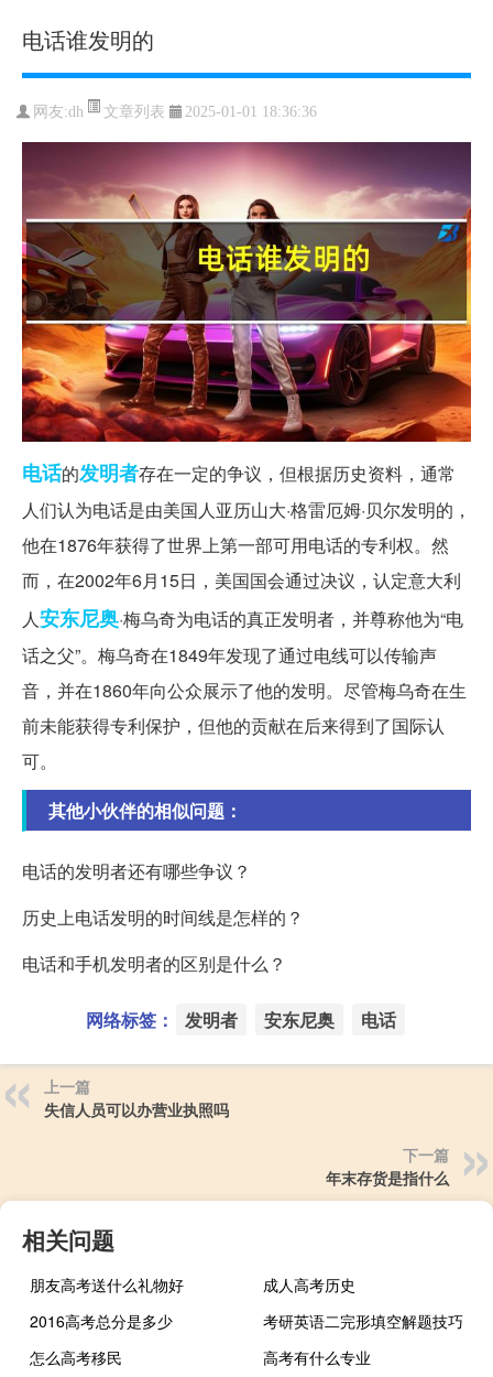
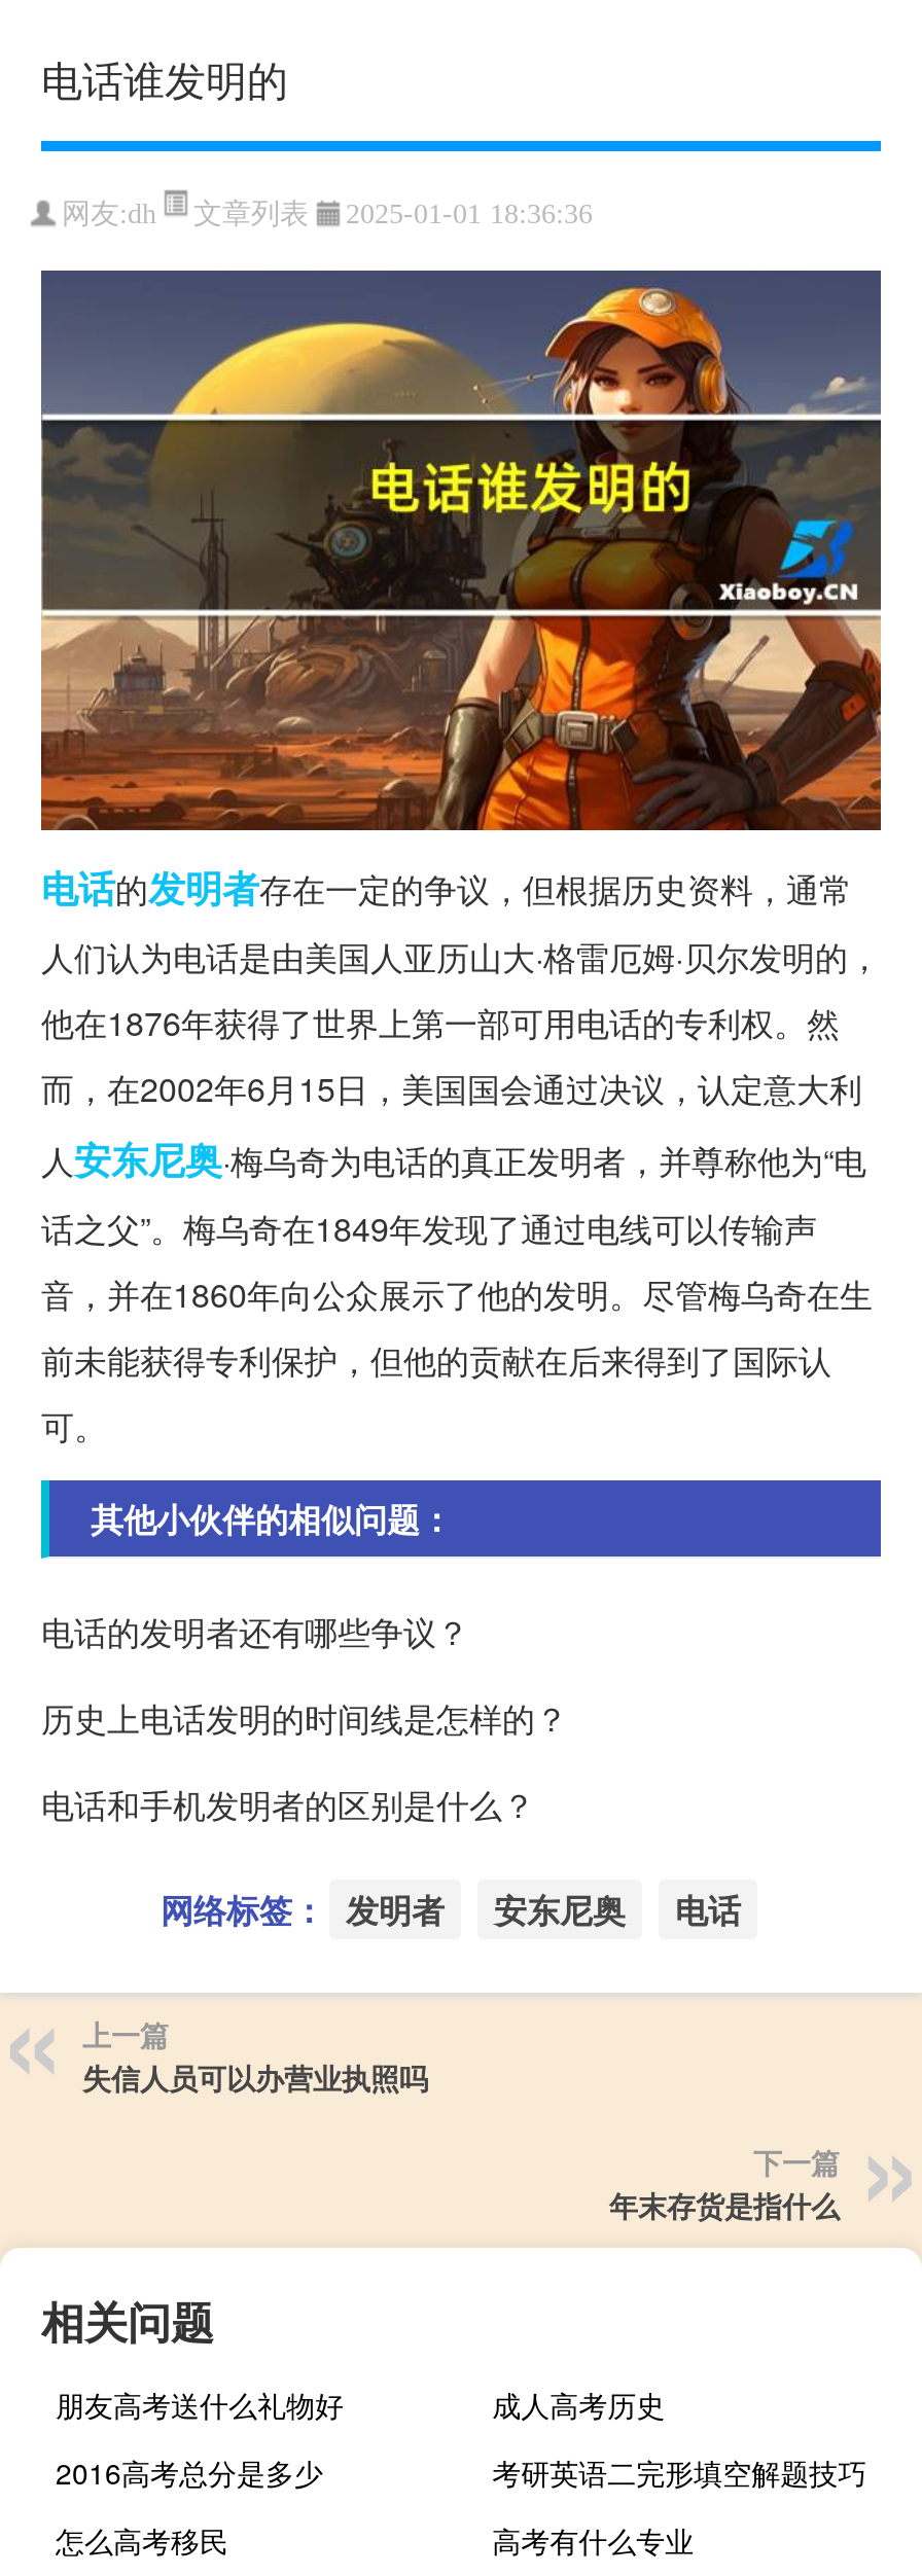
- [image]
+ [image]
